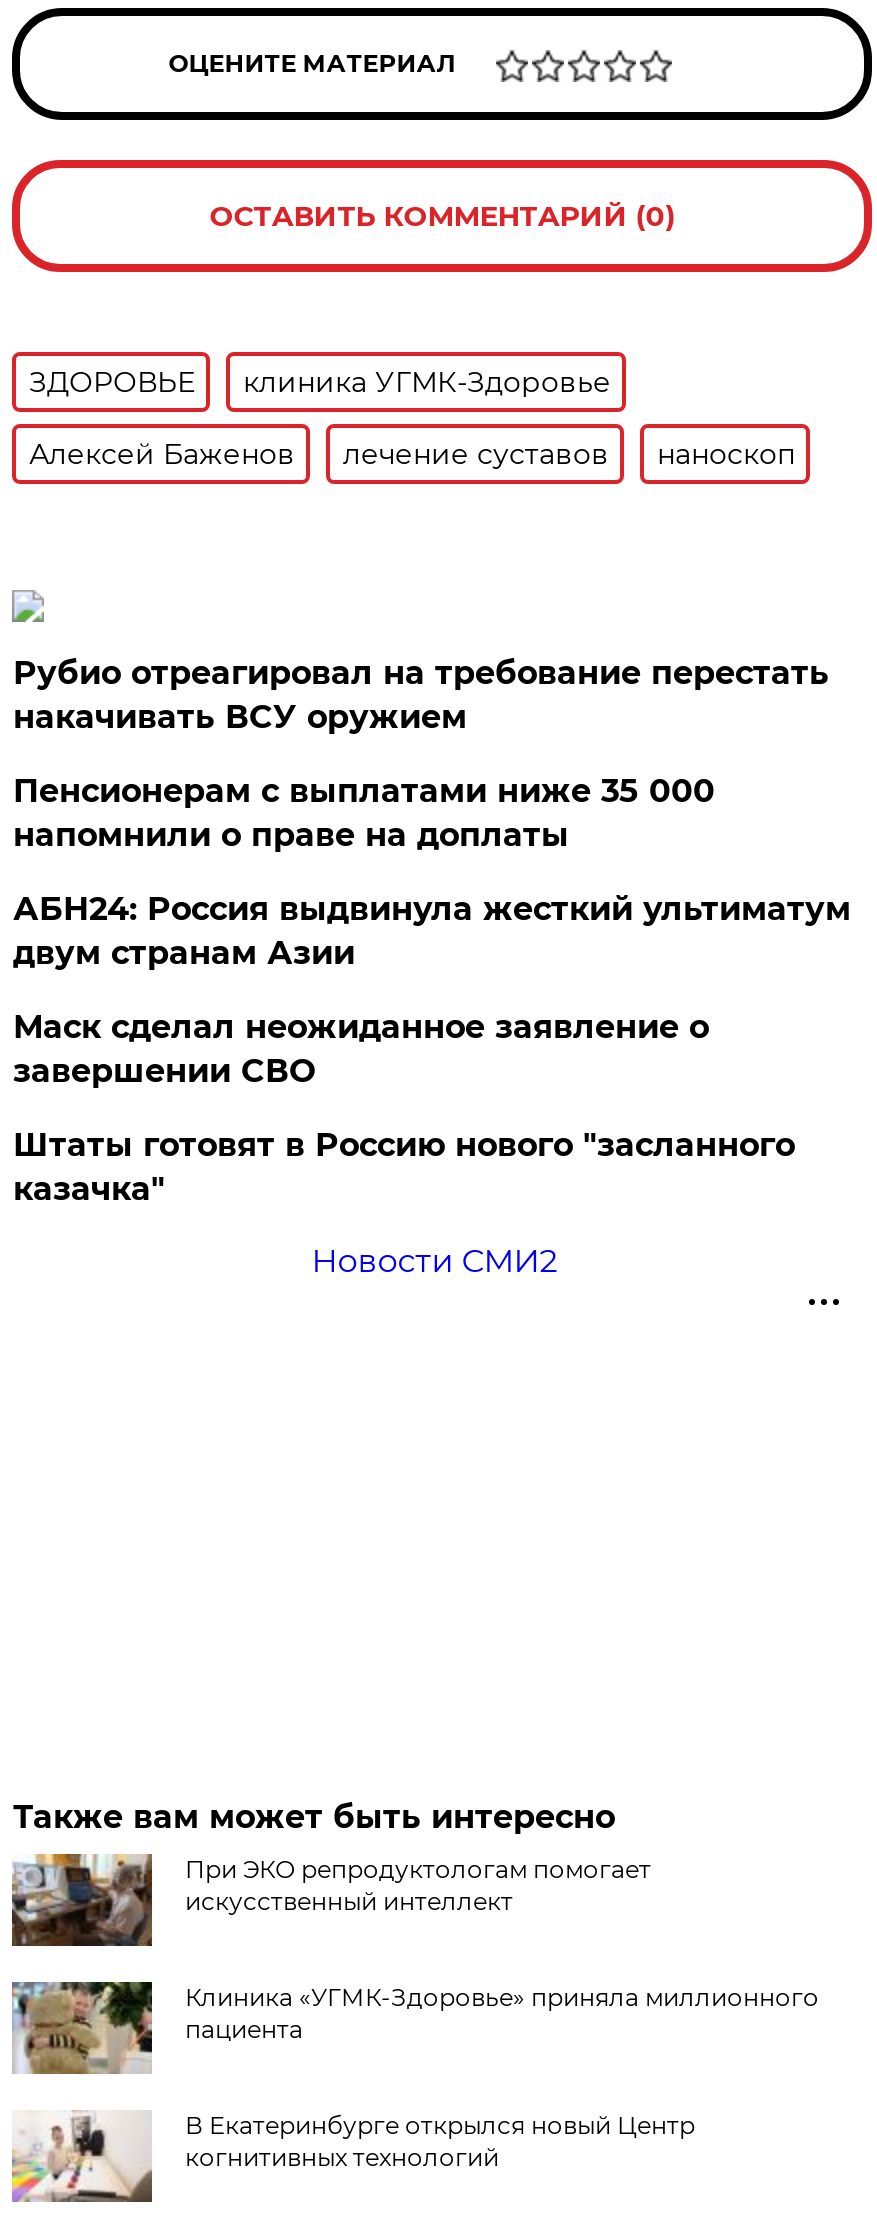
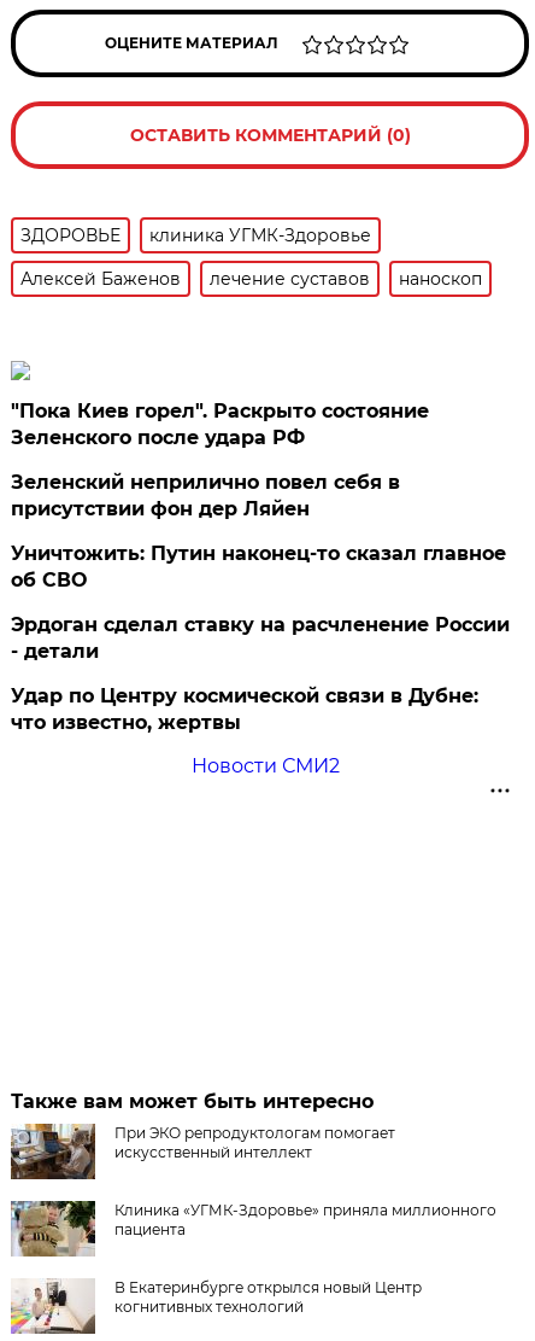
- Рубио отреагировал на требование перестать
- накачивать ВСУ оружием
+ "Пока Киев горел". Раскрыто состояние
+ Зеленского после удара РФ

- Пенсионерам с выплатами ниже 35 000
- напомнили о праве на доплаты
+ Зеленский неприлично повел cебя в
+ присутствии фон дер Ляйен

- АБН24: Россия выдвинула жесткий ультиматум
- двум странам Азии
+ Уничтожить: Путин наконец-то сказал главное
+ об СВО

- Маск сделал неожиданное заявление о
- завершении СВО
+ Эрдоган сделал ставку на расчленение России
+ - детали

- Штаты готовят в Россию нового "засланного
- казачка"
+ Удар по Центру космической связи в Дубне:
+ что известно, жертвы
